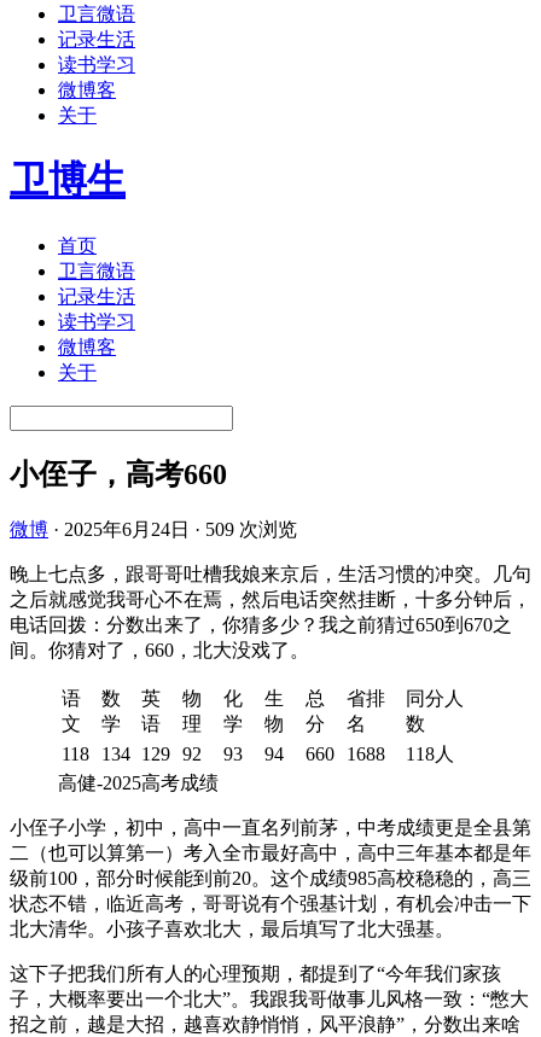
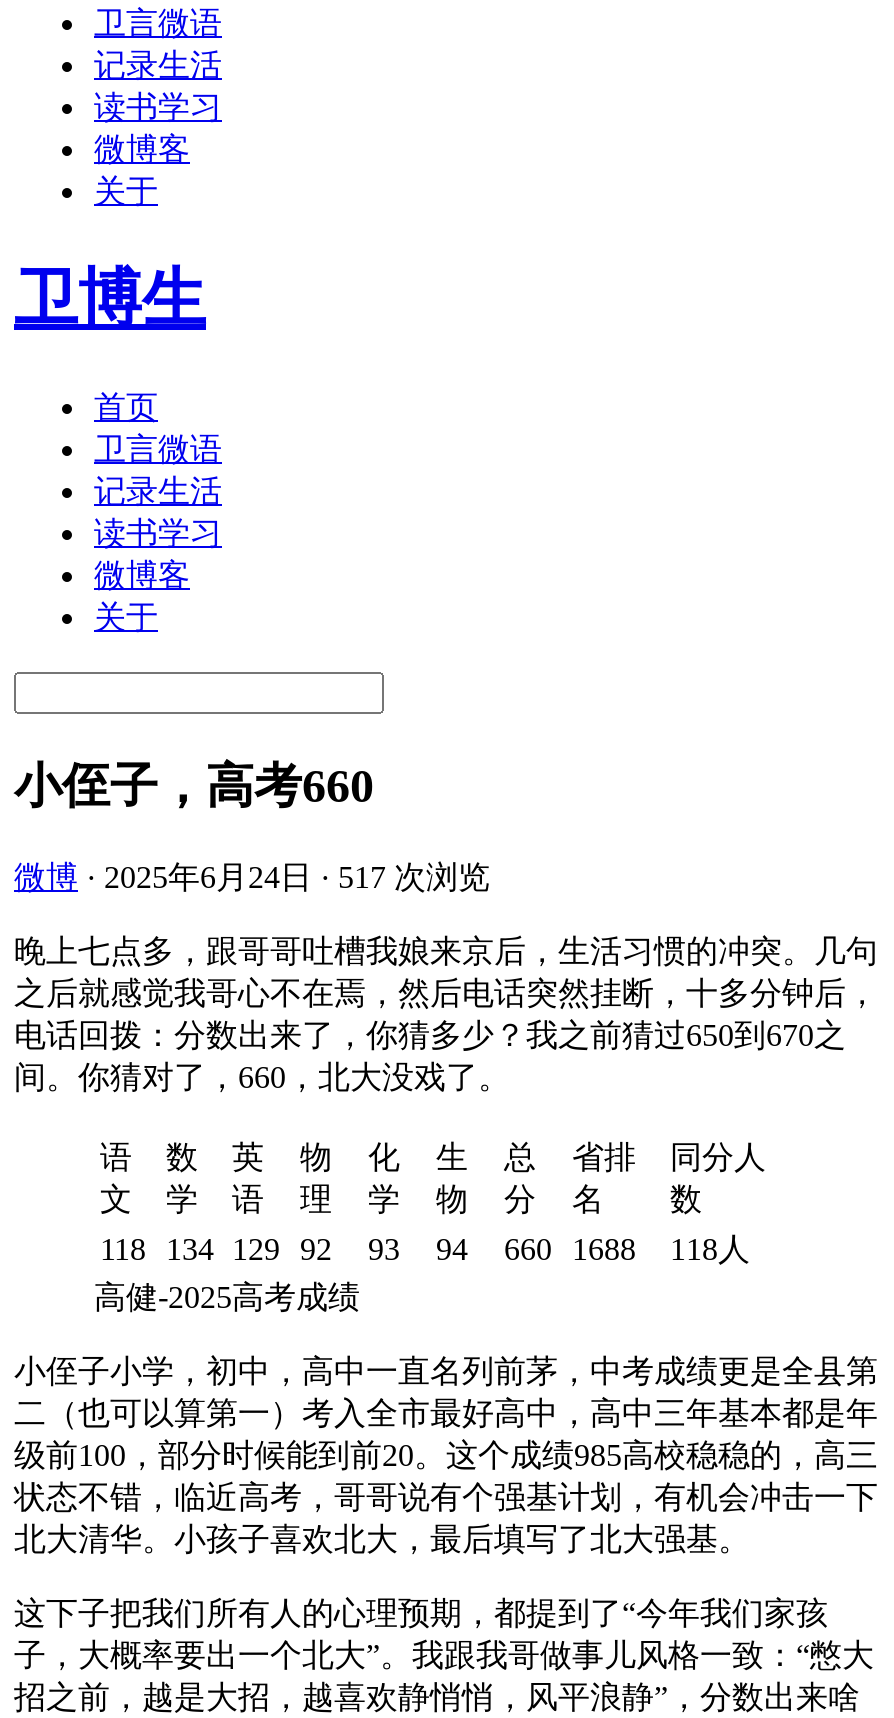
- 微博· 2025年6月24日· 509 次浏览
+ 微博· 2025年6月24日· 517 次浏览
